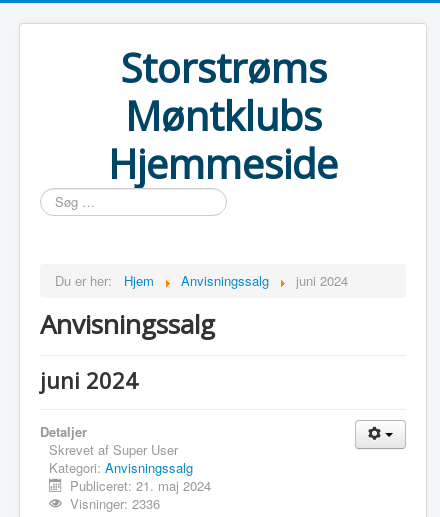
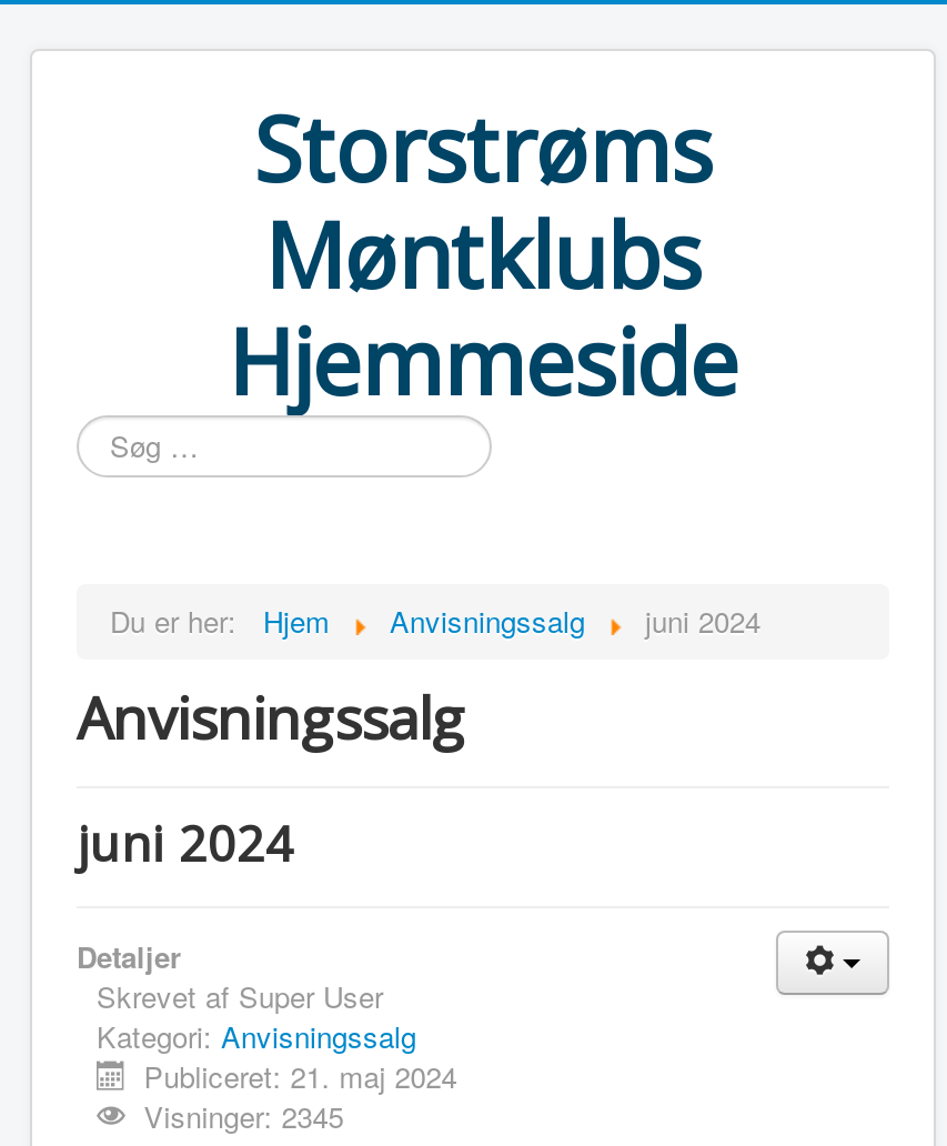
- Visninger: 2336
+ Visninger: 2345
